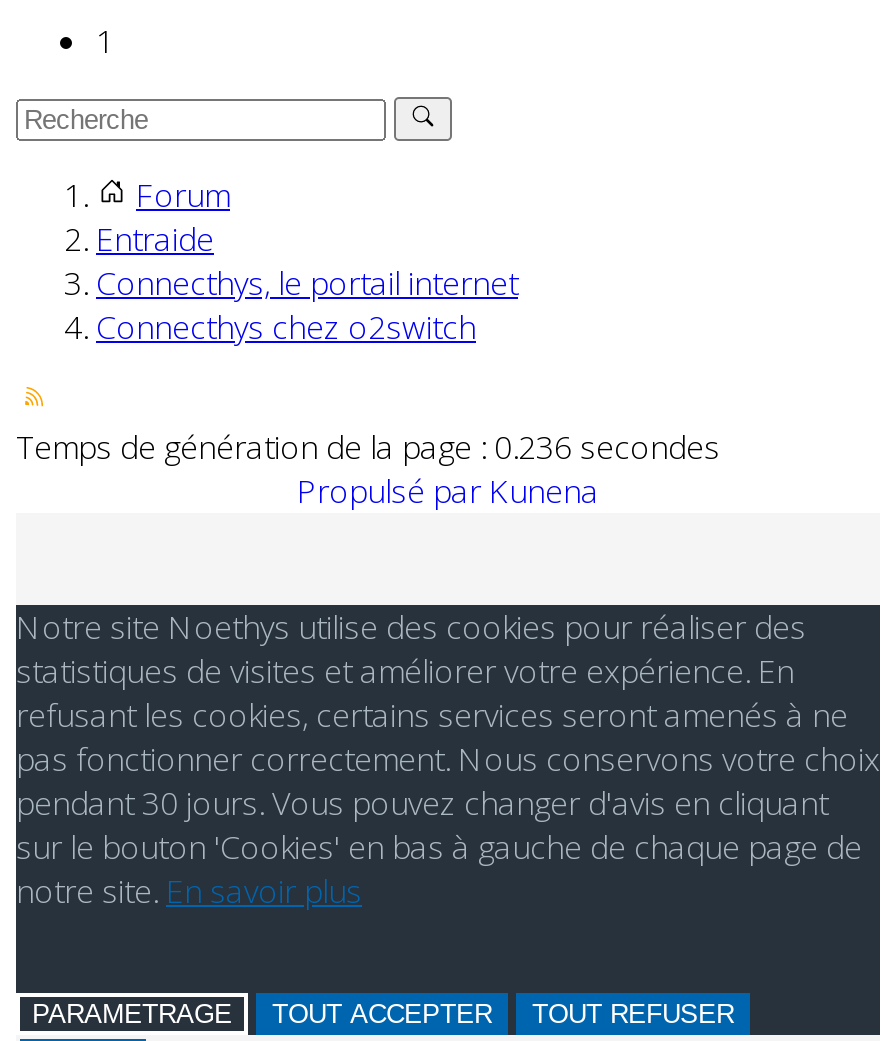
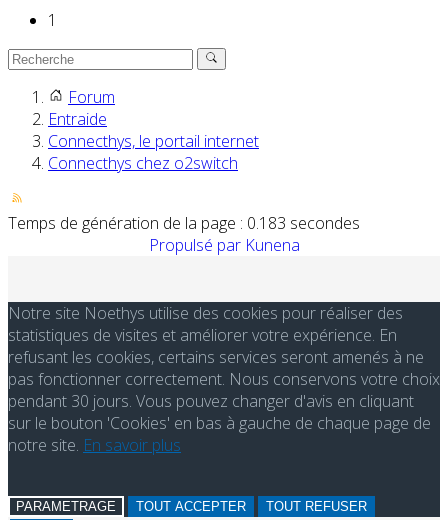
- Temps de génération de la page : 0.236 secondes
+ Temps de génération de la page : 0.183 secondes
